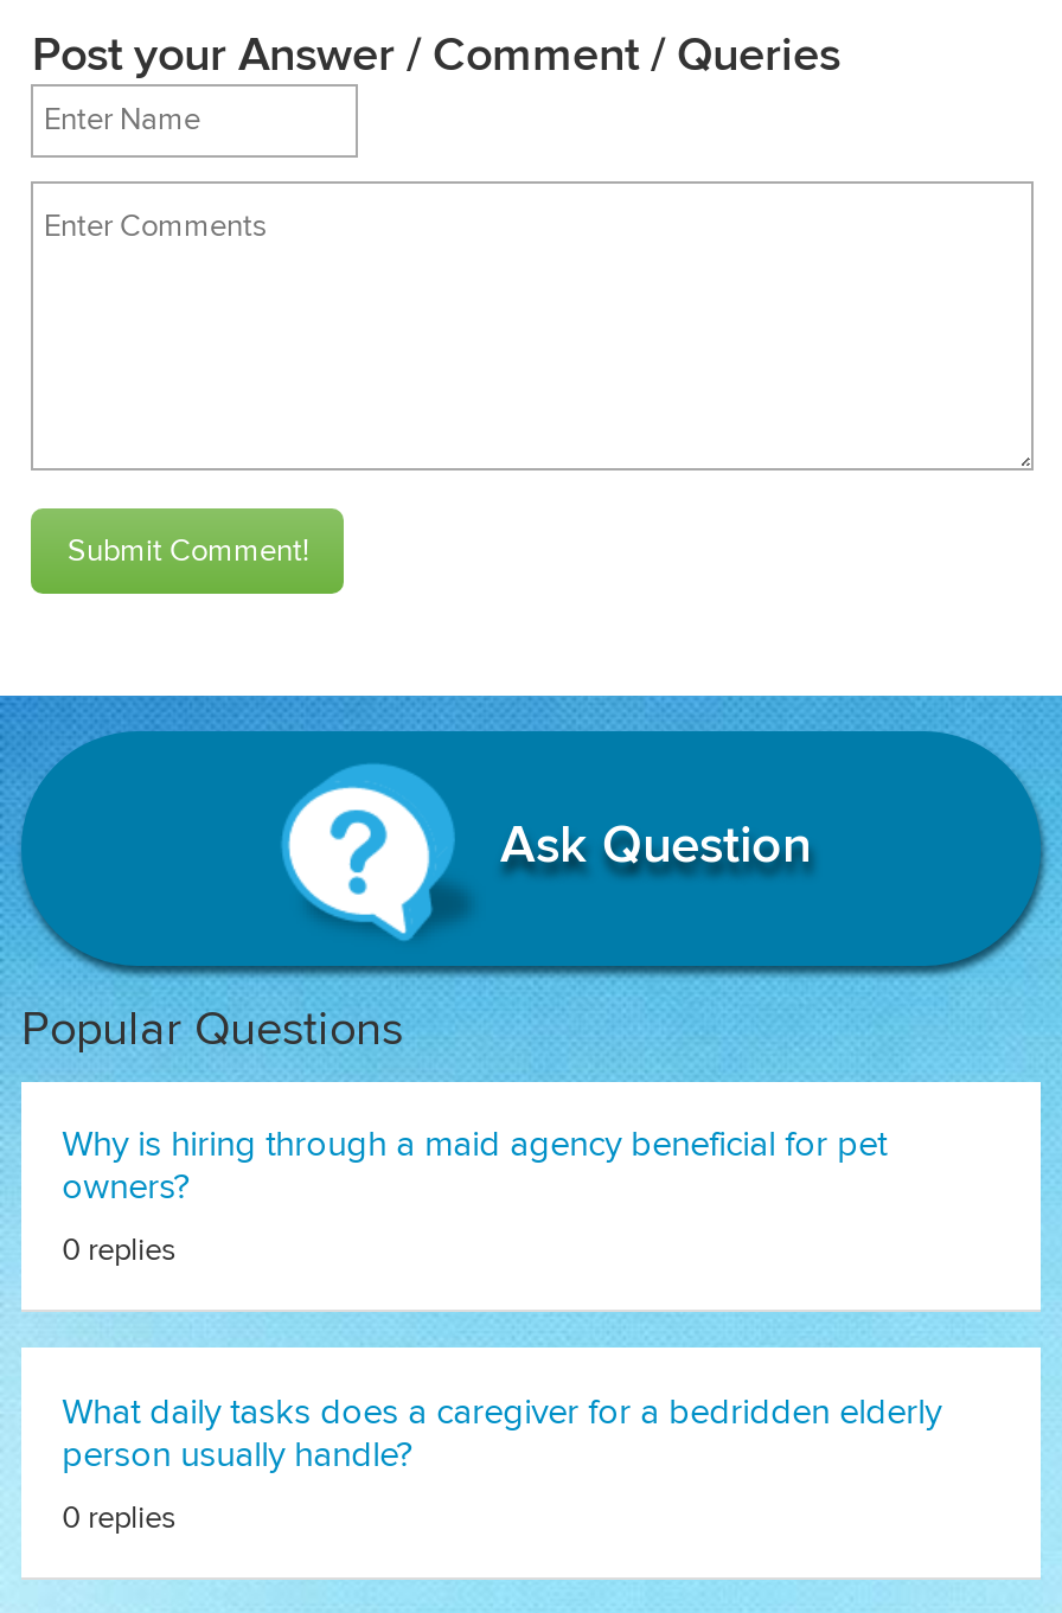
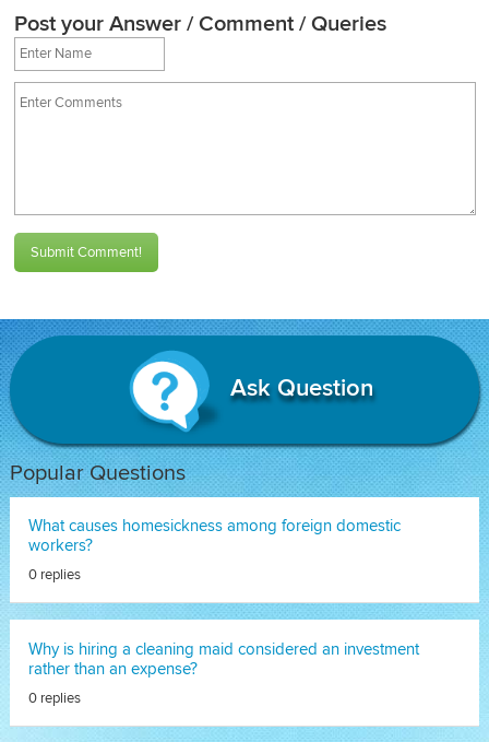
- Why is hiring through a maid agency beneficial for pet
- owners?
+ What causes homesickness among foreign domestic
+ workers?

- What daily tasks does a caregiver for a bedridden elderly
- person usually handle?
+ Why is hiring a cleaning maid considered an investment
+ rather than an expense?
